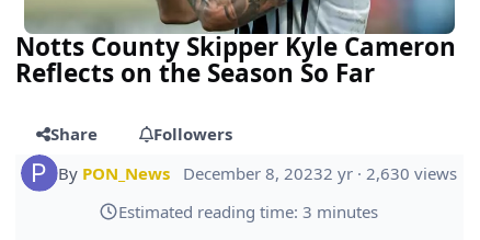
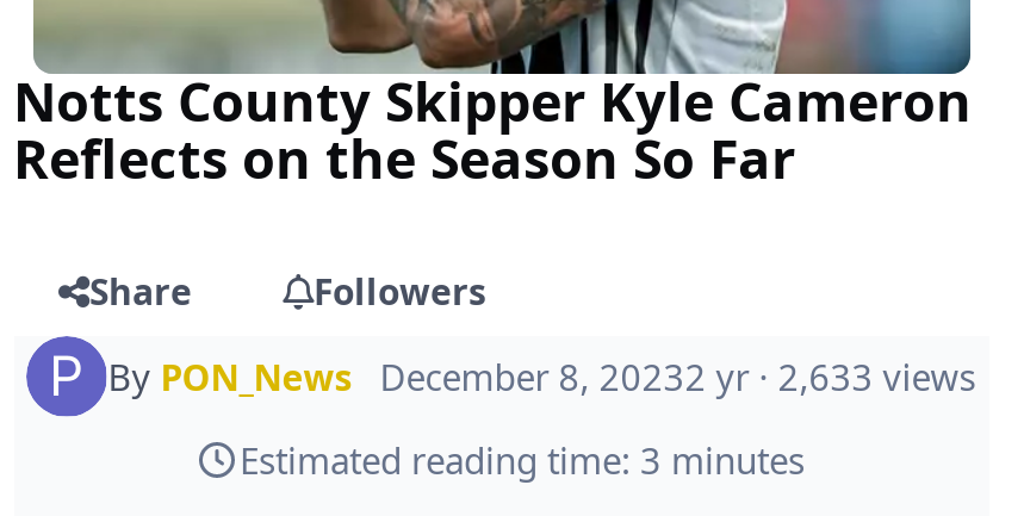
- By PON_News December 8, 20232 yr · 2,630 views
+ By PON_News December 8, 20232 yr · 2,633 views
